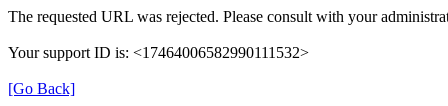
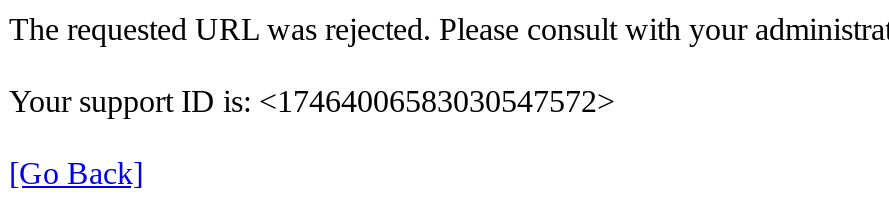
- Your support ID is: <17464006582990111532>
+ Your support ID is: <17464006583030547572>
